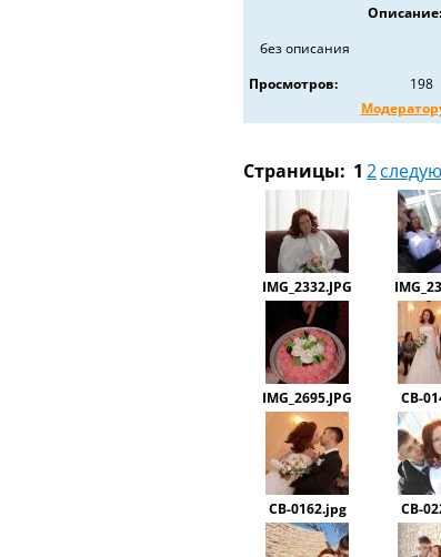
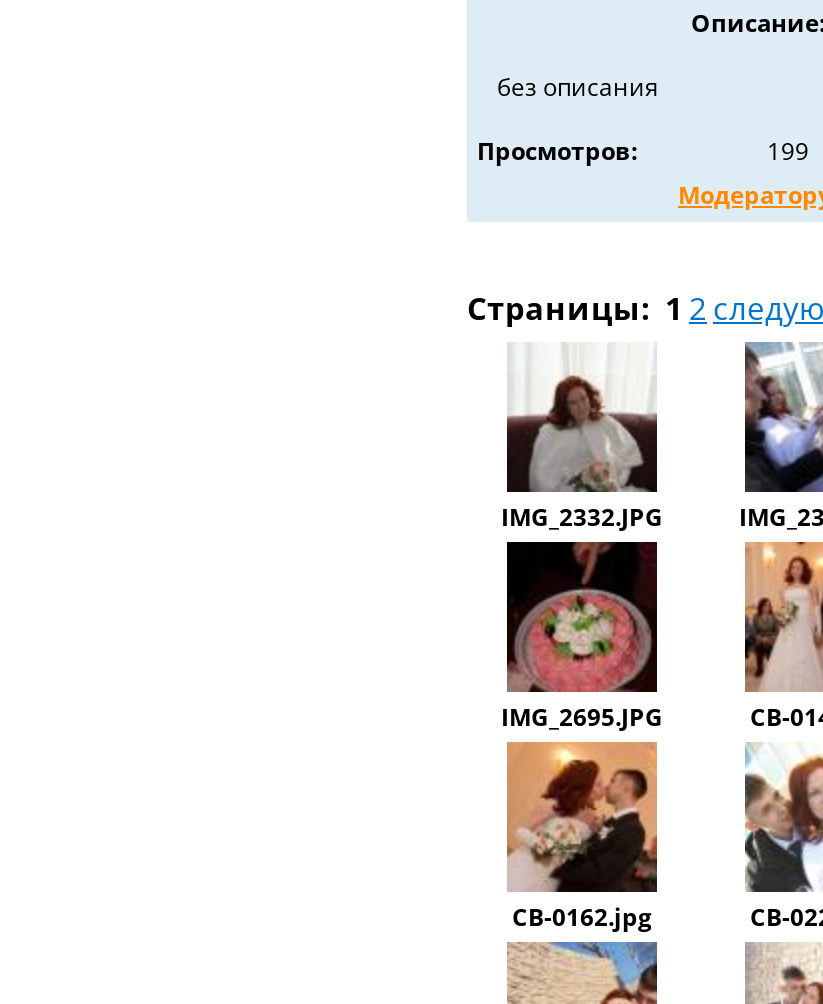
- 198
+ 199
